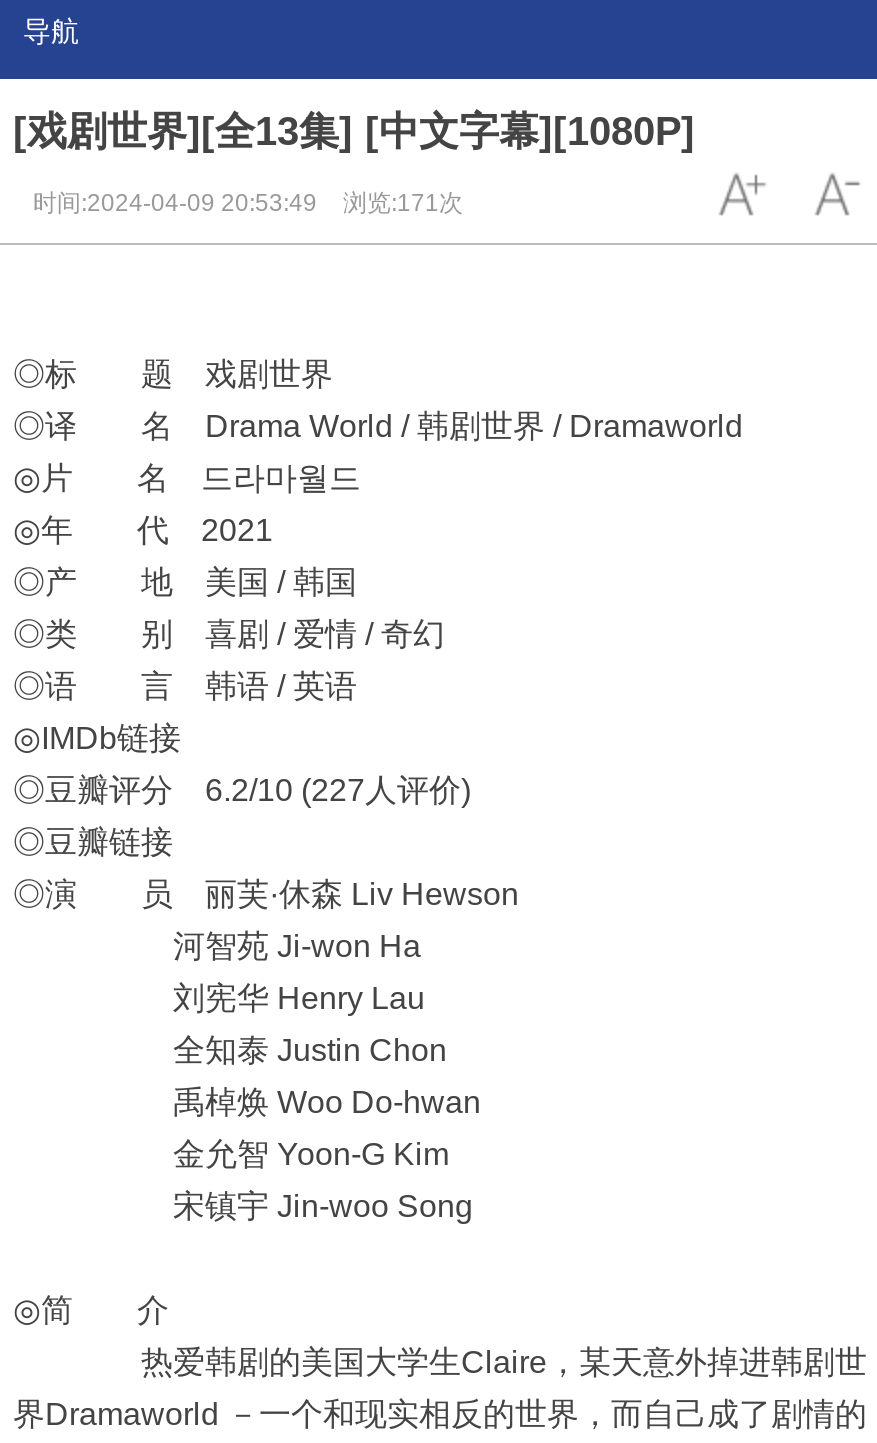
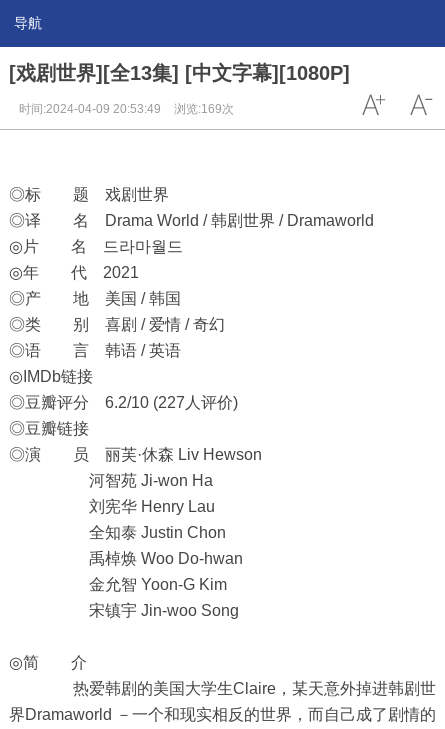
- 时间:2024-04-09 20:53:49 浏览:171次
+ 时间:2024-04-09 20:53:49 浏览:169次
